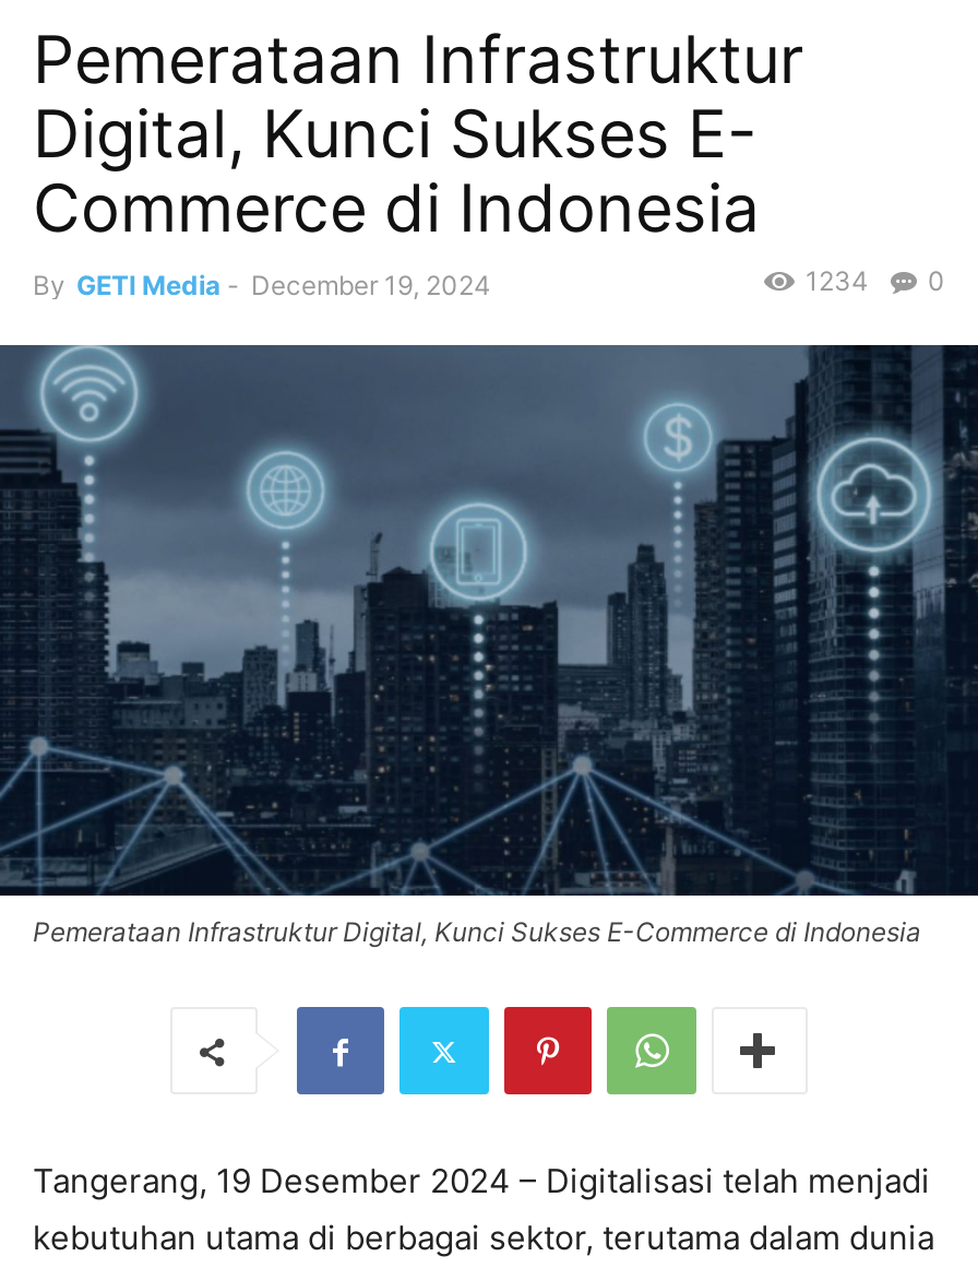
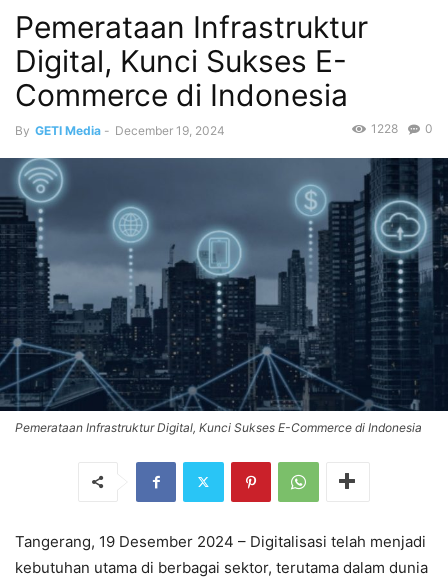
- 1234 0
+ 1228 0
